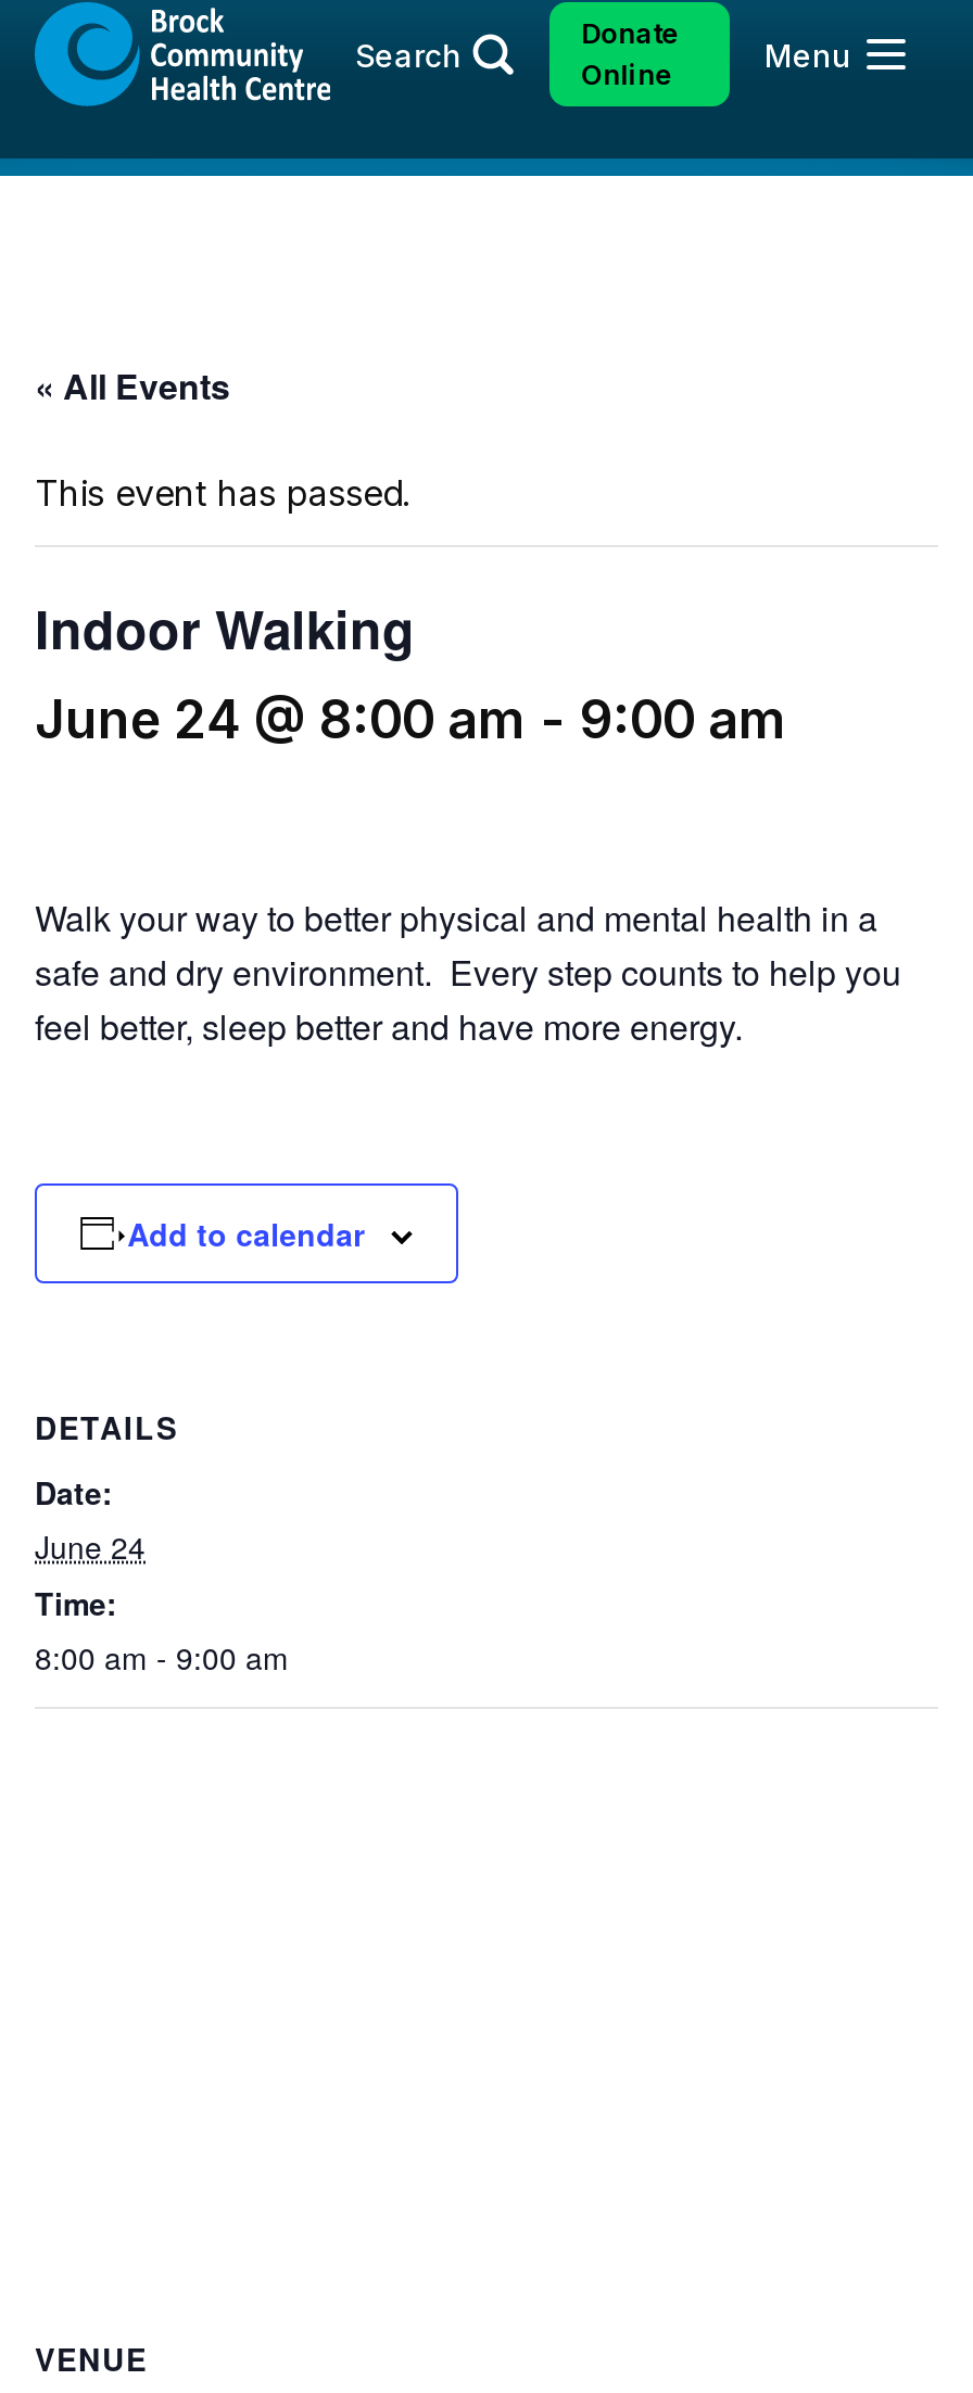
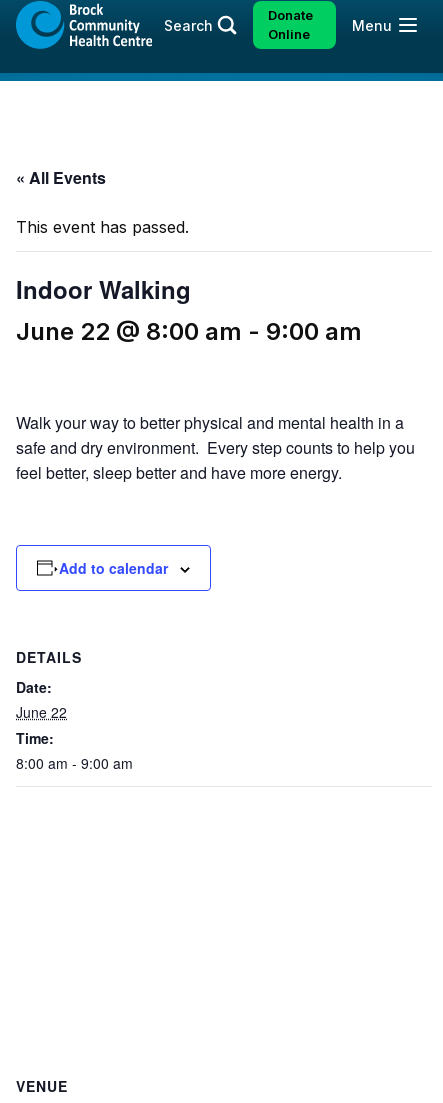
- June 24 @ 8:00 am - 9:00 am
+ June 22 @ 8:00 am - 9:00 am

- June 24
+ June 22
